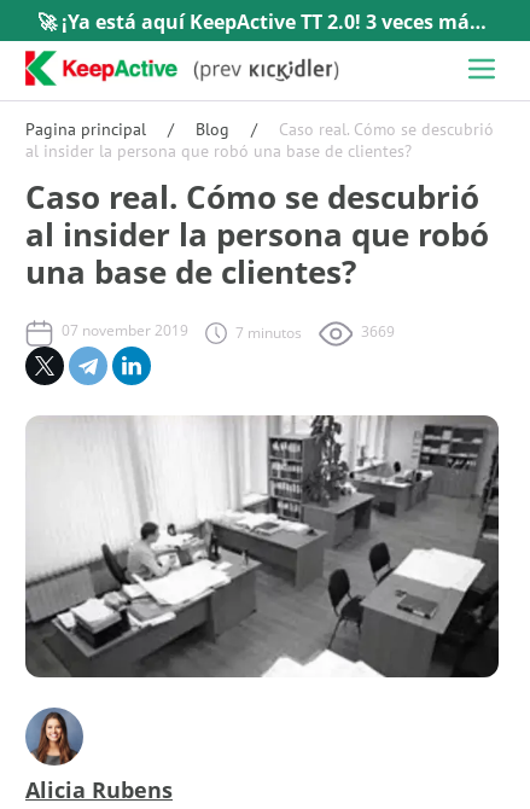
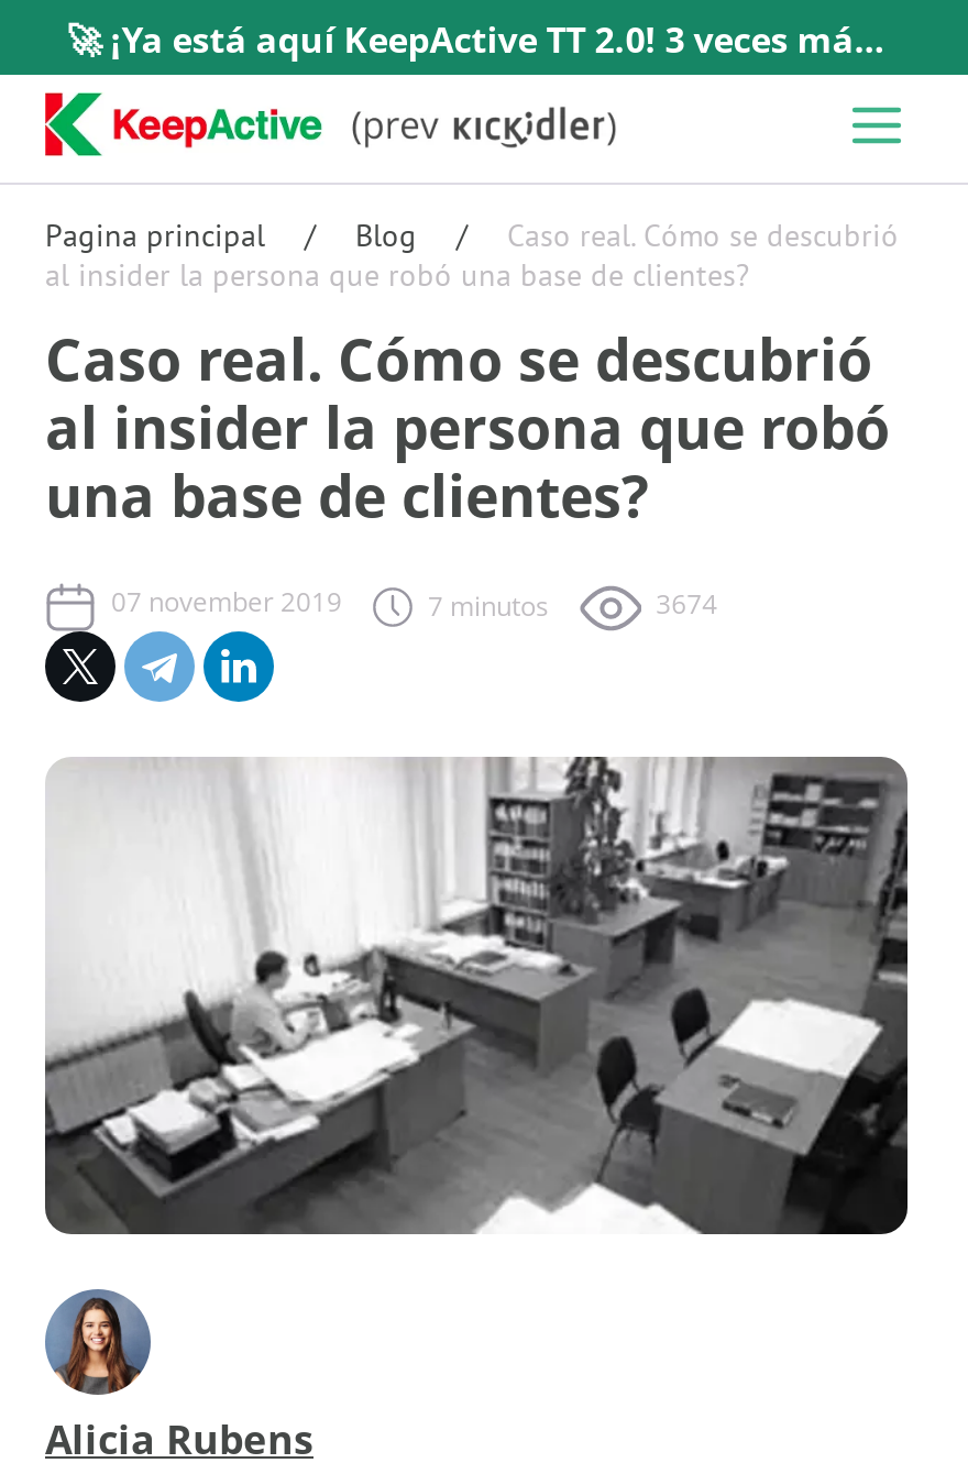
- 3669
+ 3674
